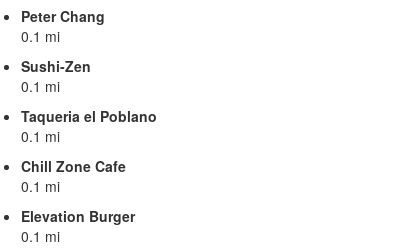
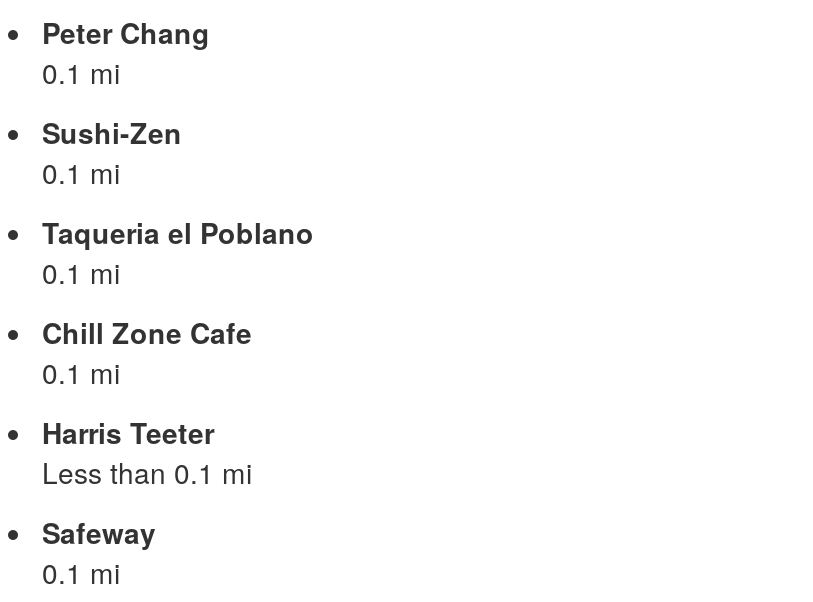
- Elevation Burger
+ Harris Teeter
+ Less than 0.1 mi
+ Safeway
